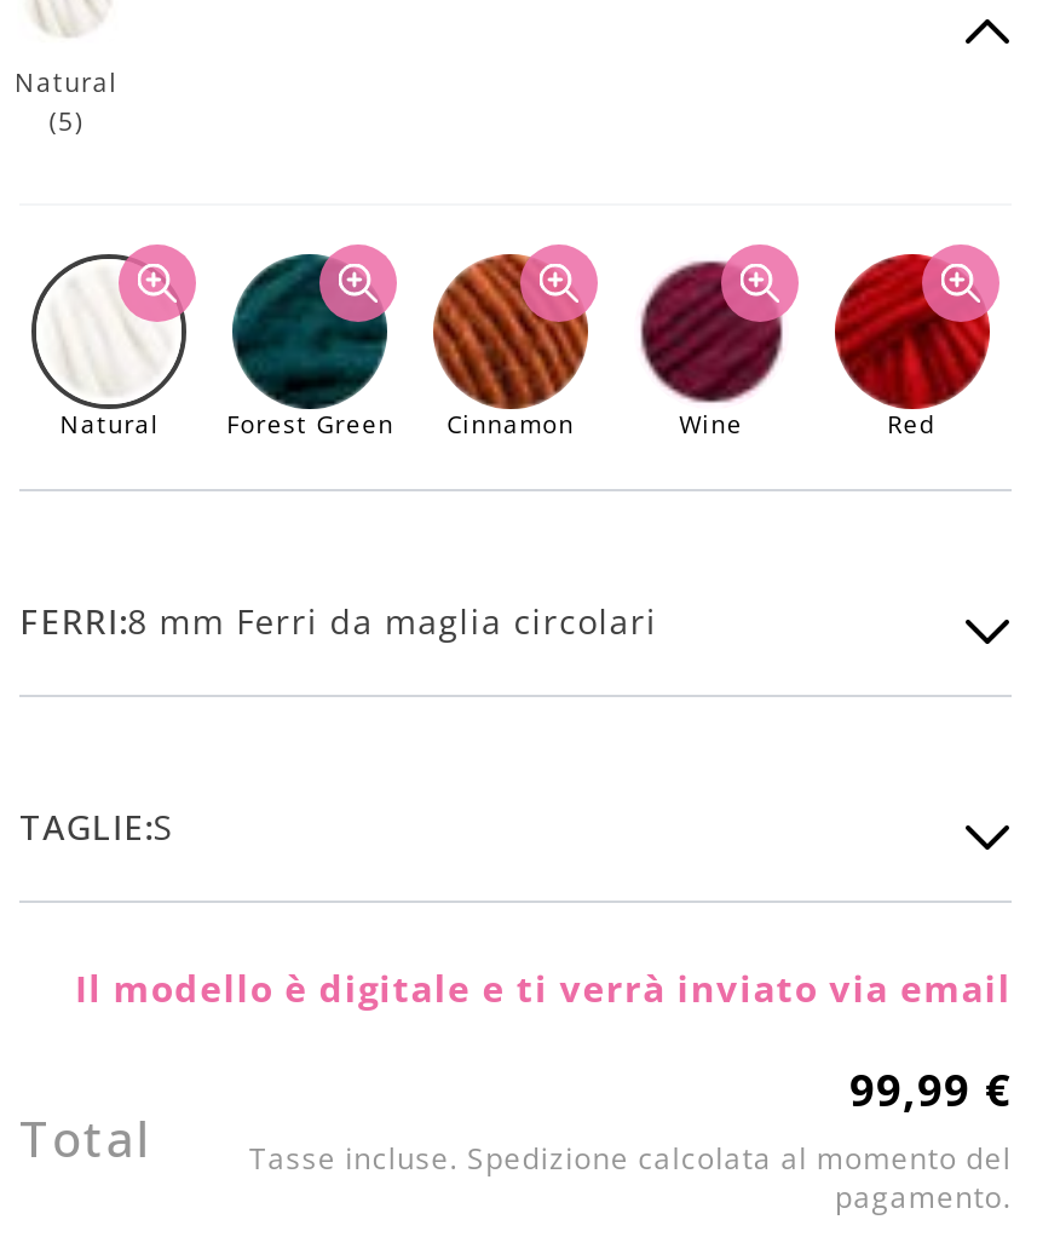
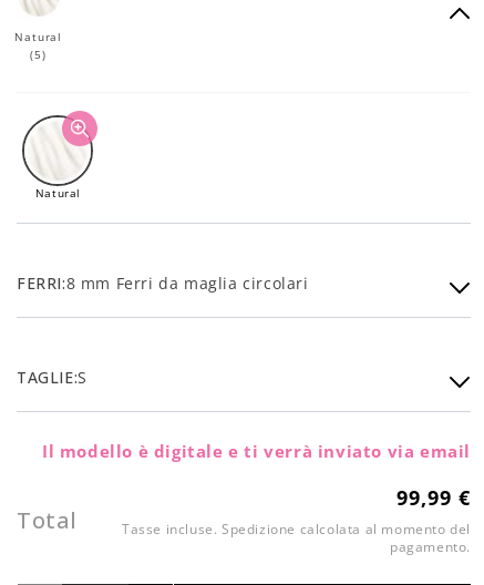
- [image]
- Forest Green
- Cinnamon
- Wine
- Red

- [image]

- [image]

- [image]
